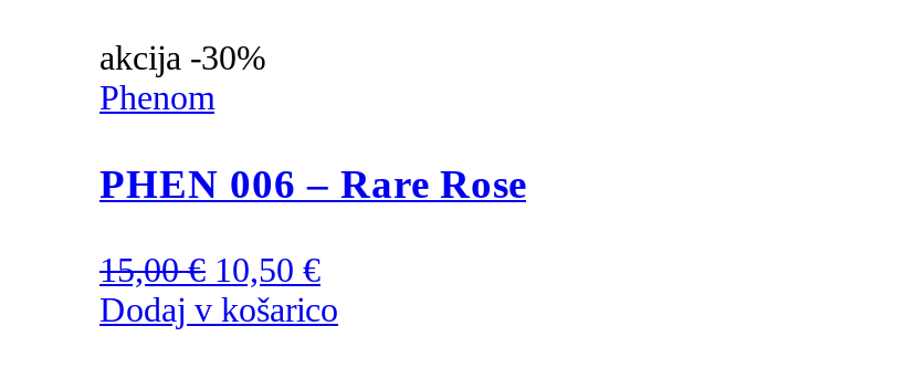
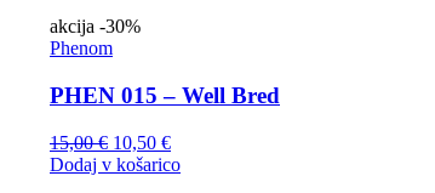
- PHEN 006 – Rare Rose
+ PHEN 015 – Well Bred
